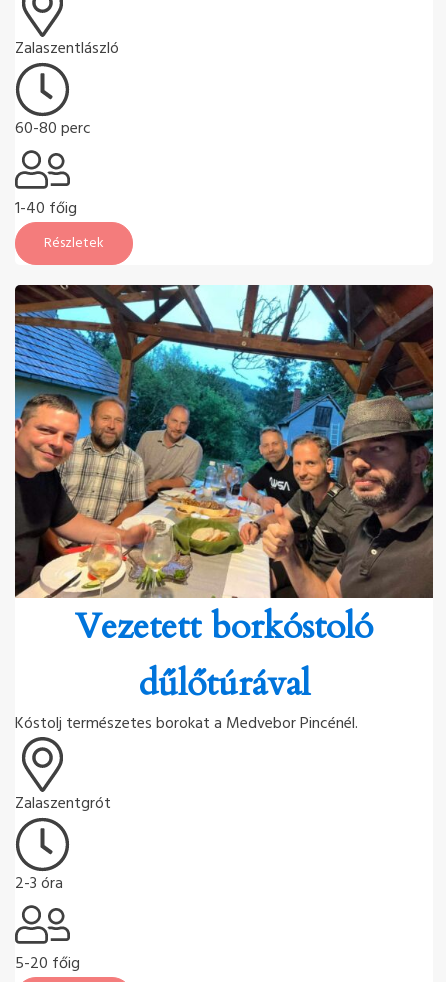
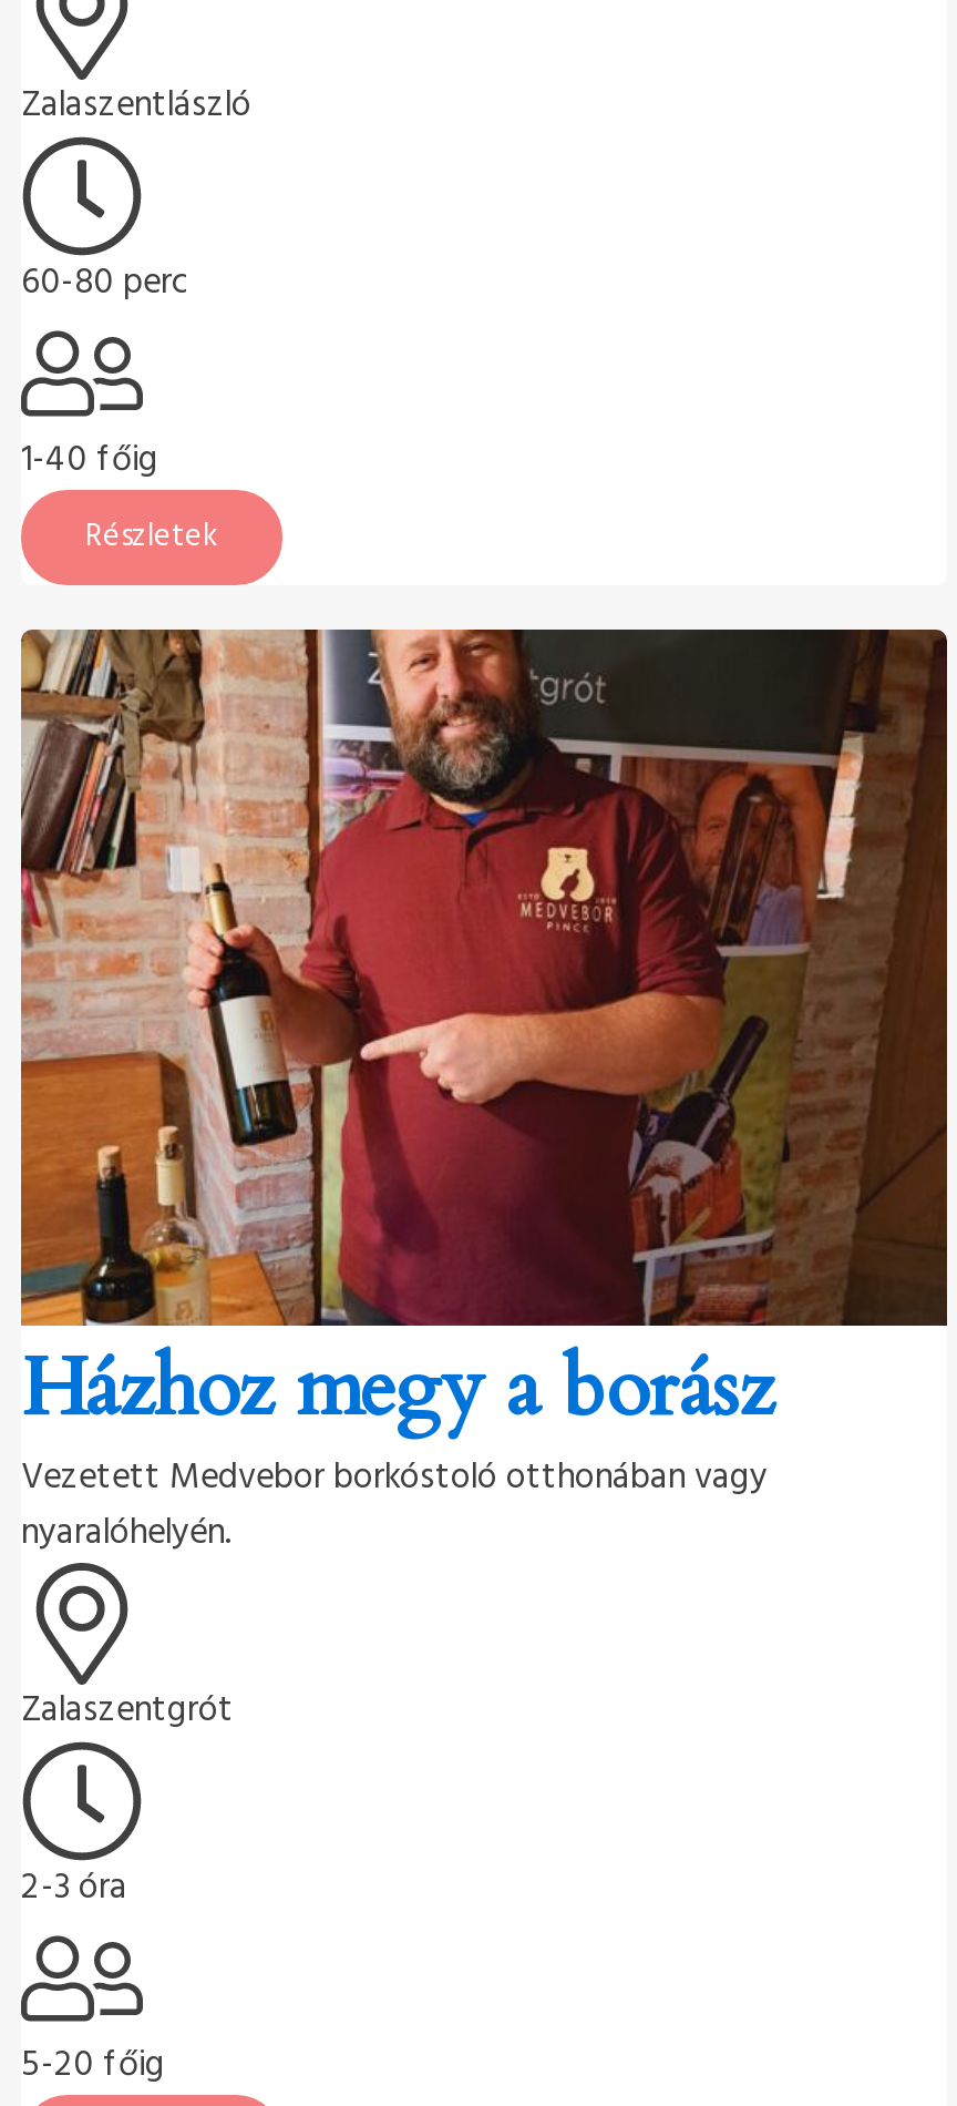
- [image]
- Vezetett borkóstoló
- dűlőtúrával
- Kóstolj természetes borokat a Medvebor Pincénél.
+ [image]
+ Házhoz megy a borász
+ Vezetett Medvebor borkóstoló otthonában vagy
+ nyaralóhelyén.
